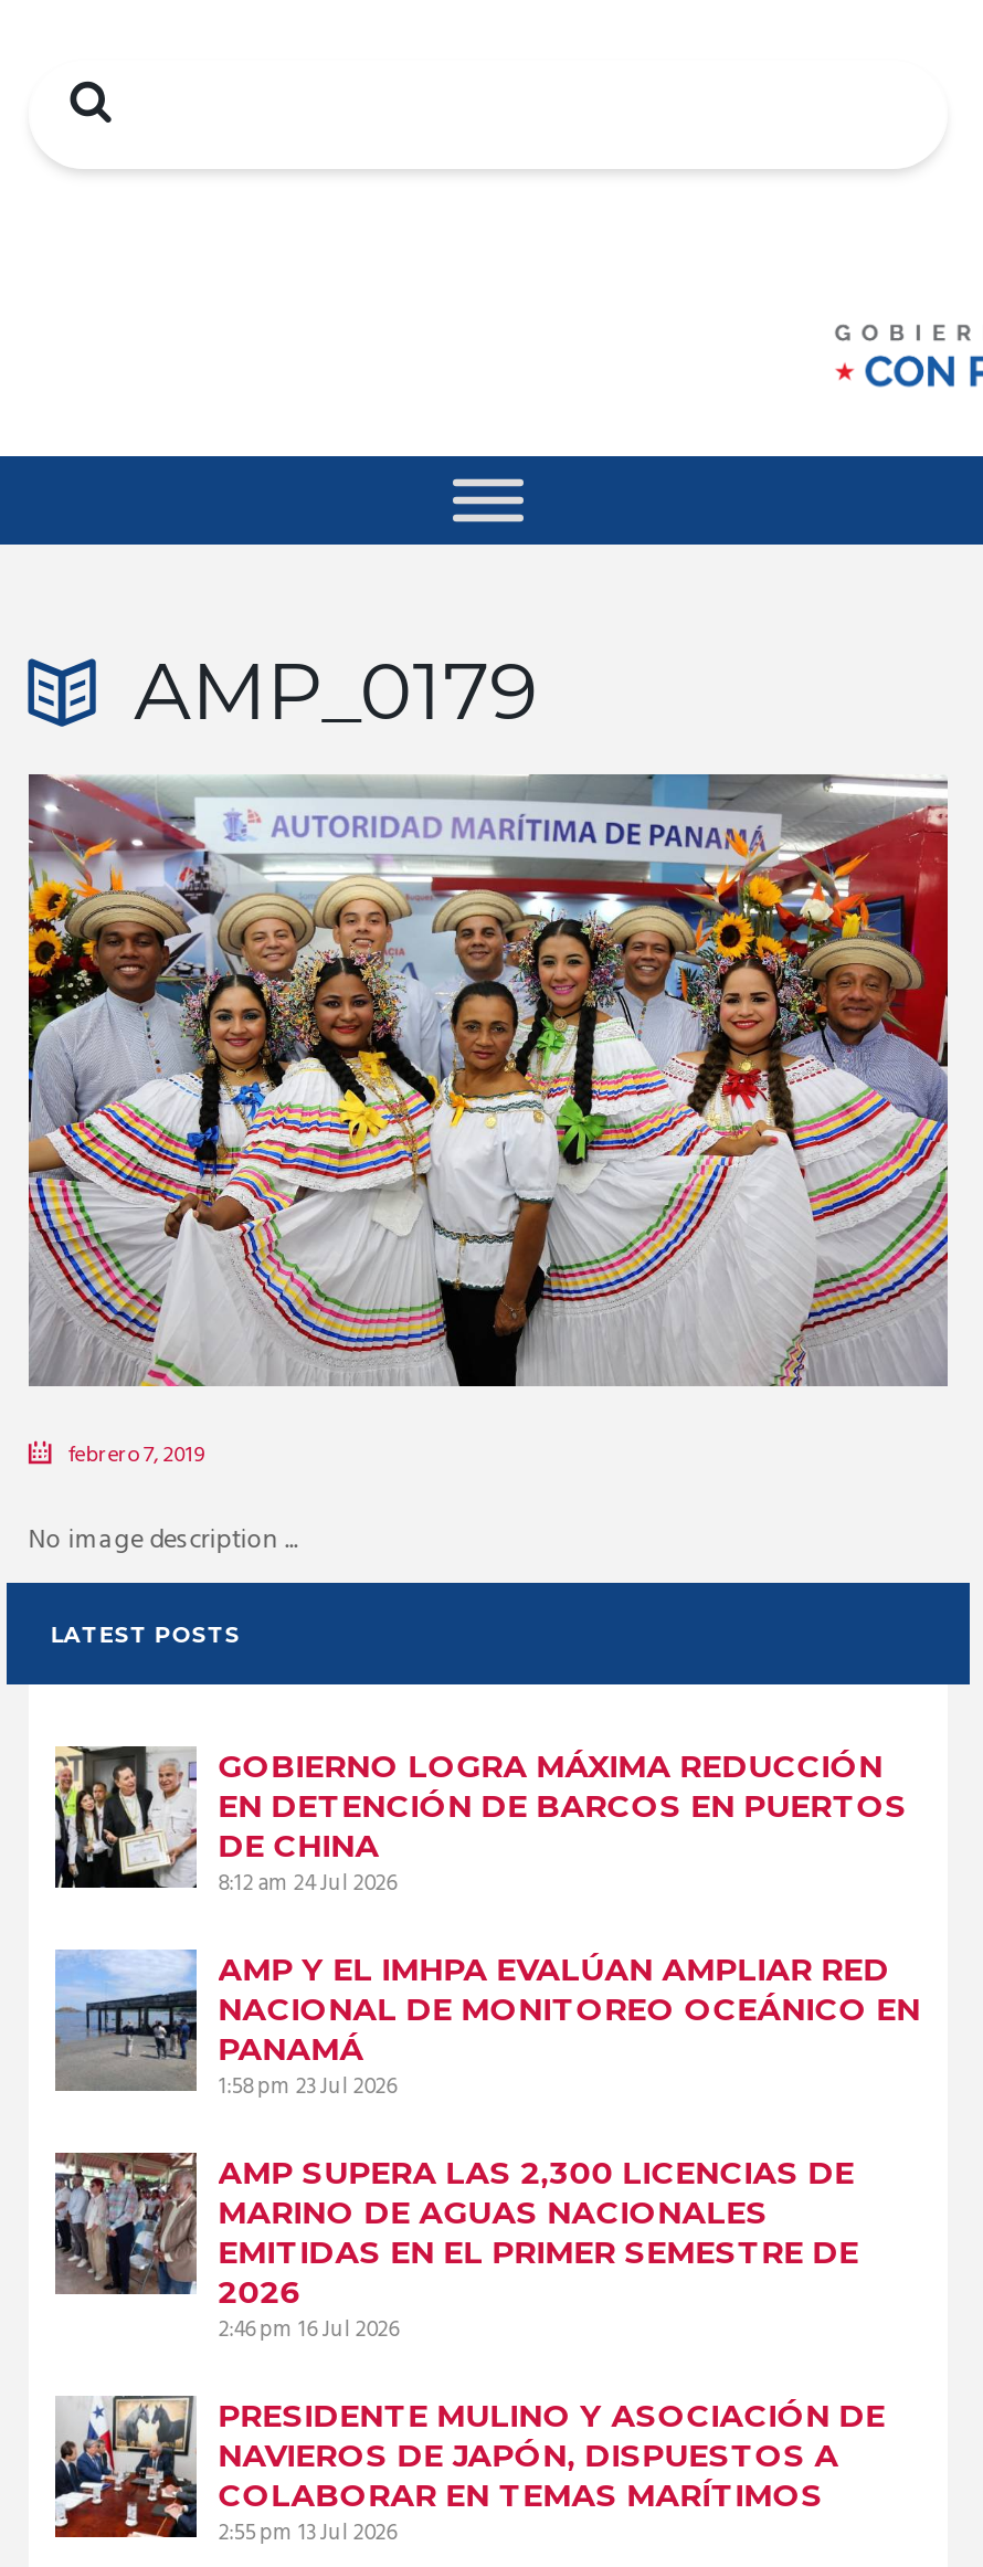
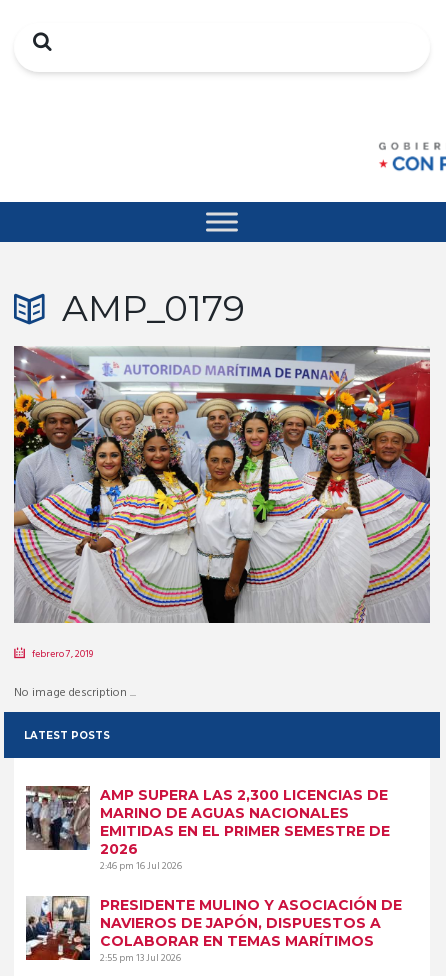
- [image]
- GOBIERNO LOGRA MÁXIMA REDUCCIÓN
- EN DETENCIÓN DE BARCOS EN PUERTOS
- DE CHINA
- 8:12 am 24 Jul 2026
- AMP Y EL IMHPA EVALÚAN AMPLIAR RED
- NACIONAL DE MONITOREO OCEÁNICO EN
- PANAMÁ
- 1:58 pm 23 Jul 2026

- [image]
